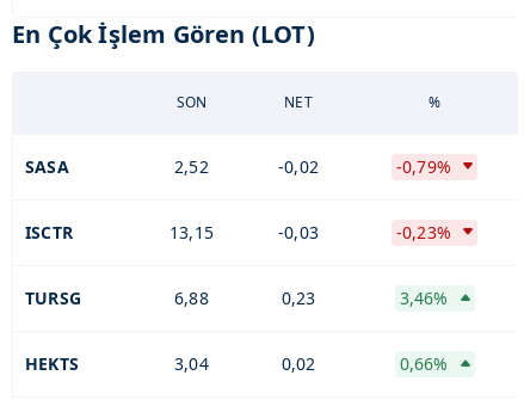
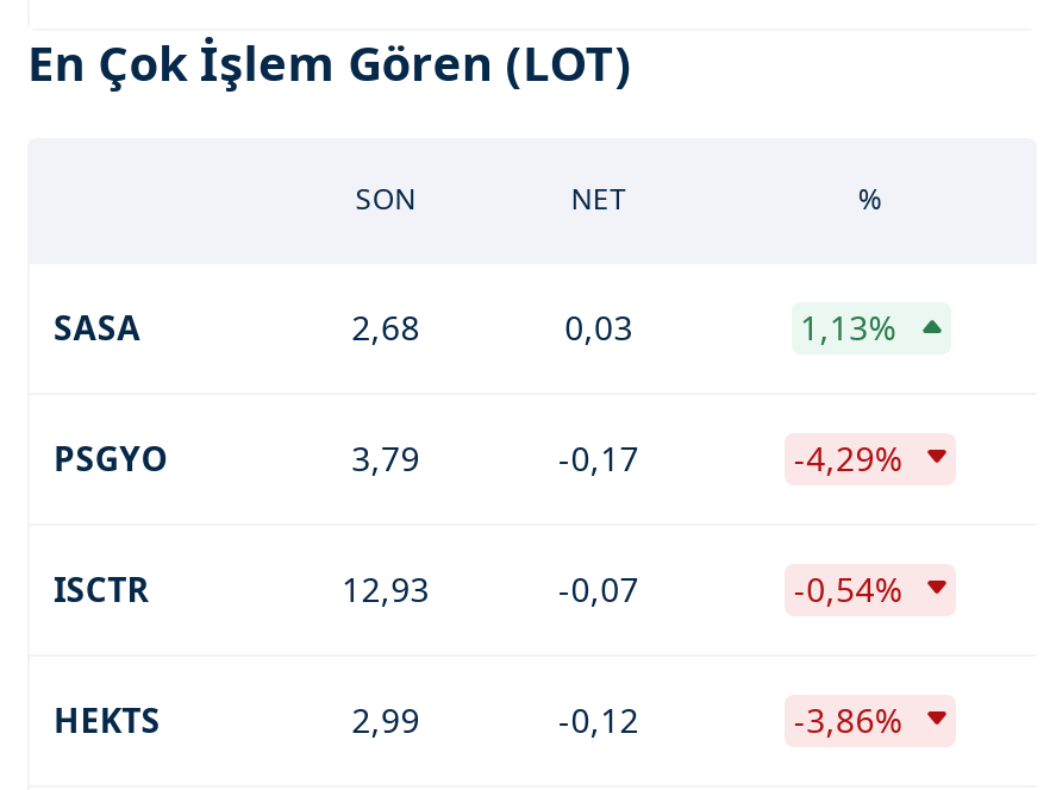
- 2,52
- -0,02
- -0,79%
+ 2,68
+ 0,03
+ 1,13%
+ PSGYO
+ 3,79
+ -0,17
+ -4,29%

- 13,15
- -0,03
- -0,23%
- TURSG
- 6,88
- 0,23
- 3,46%
+ 12,93
+ -0,07
+ -0,54%

moved down: ISCTR

- 3,04
- 0,02
- 0,66%
+ 2,99
+ -0,12
+ -3,86%
